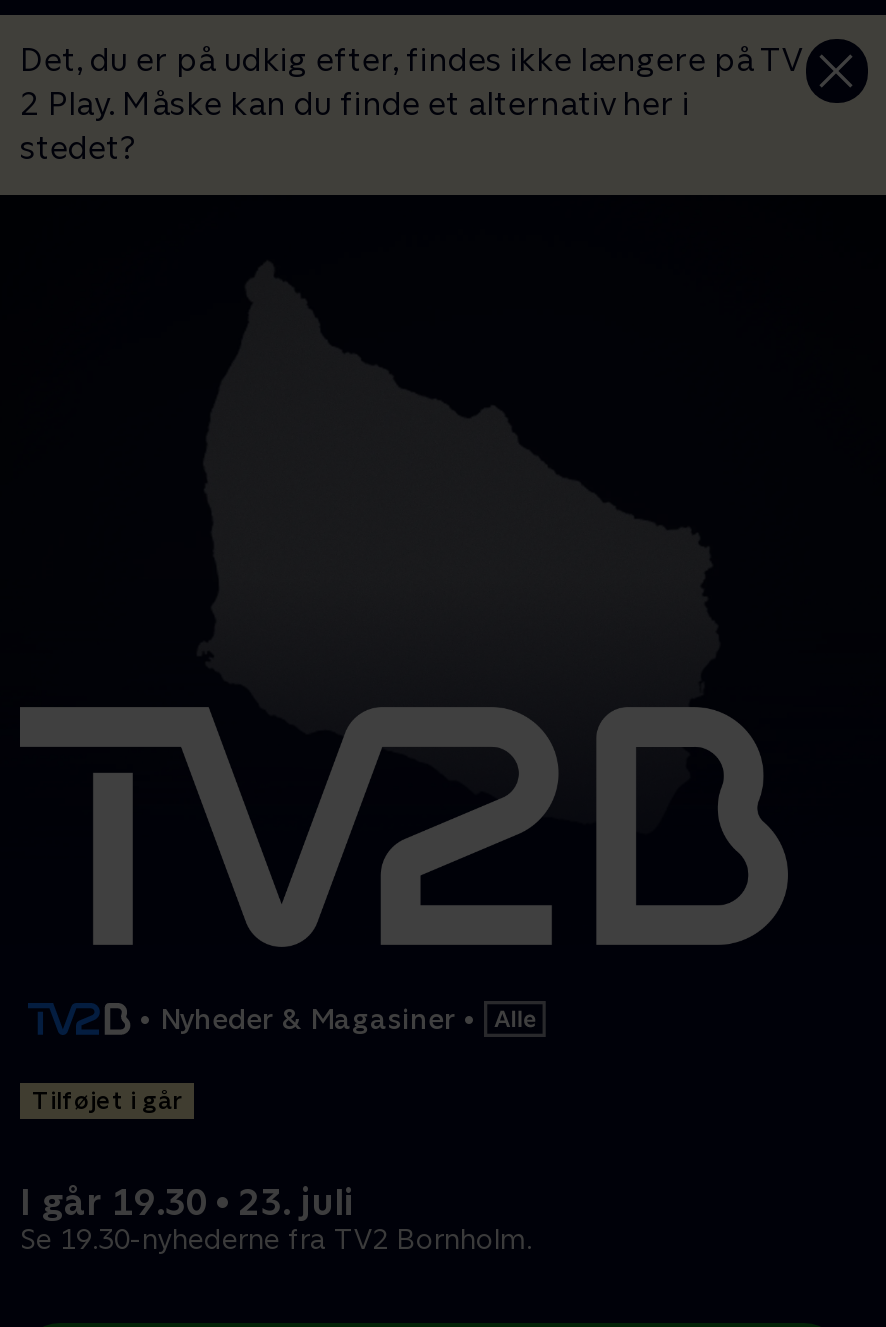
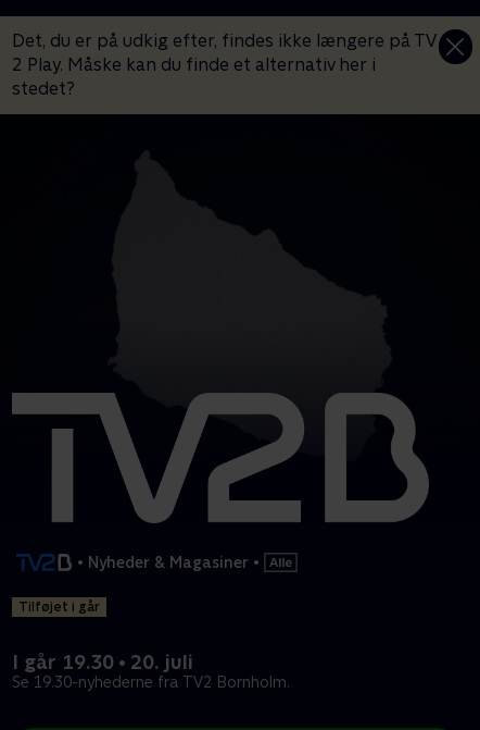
- I går 19.30 • 23. juli
+ I går 19.30 • 20. juli
